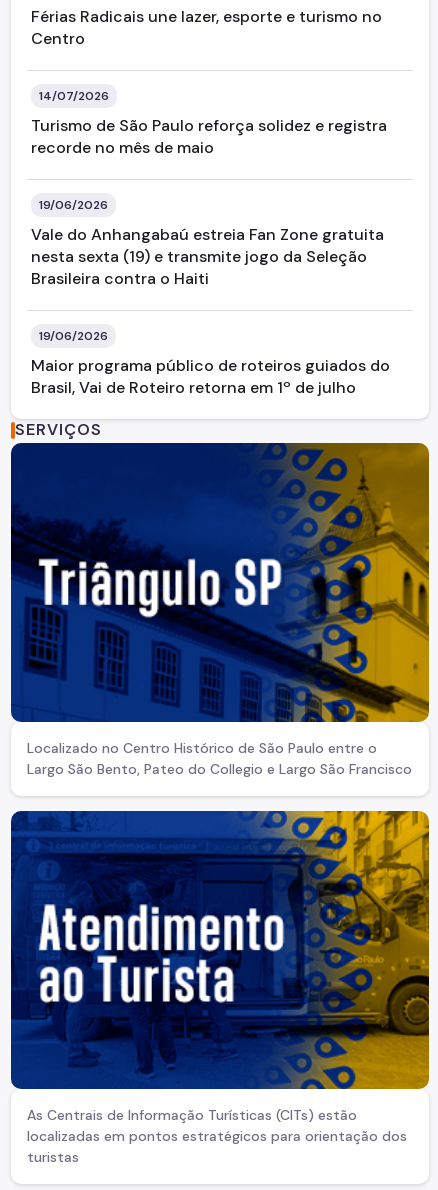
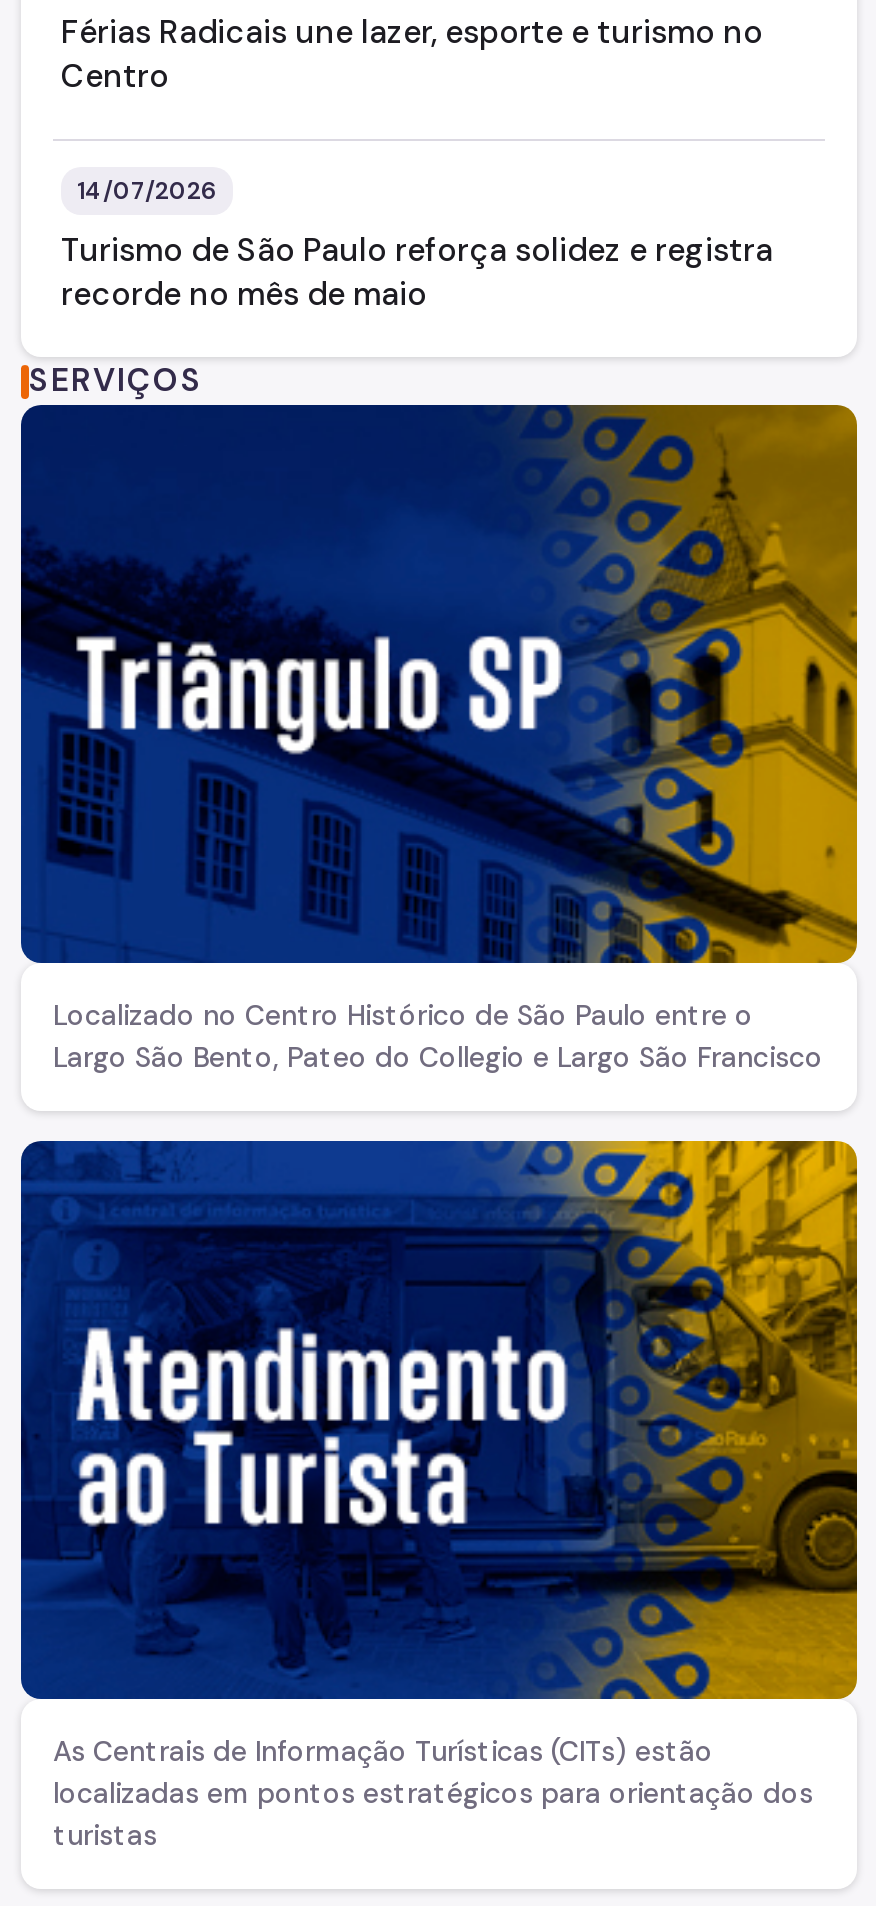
- 19/06/2026
- Vale do Anhangabaú estreia Fan Zone gratuita
- nesta sexta (19) e transmite jogo da Seleção
- Brasileira contra o Haiti
- 19/06/2026
- Maior programa público de roteiros guiados do
- Brasil, Vai de Roteiro retorna em 1º de julho
